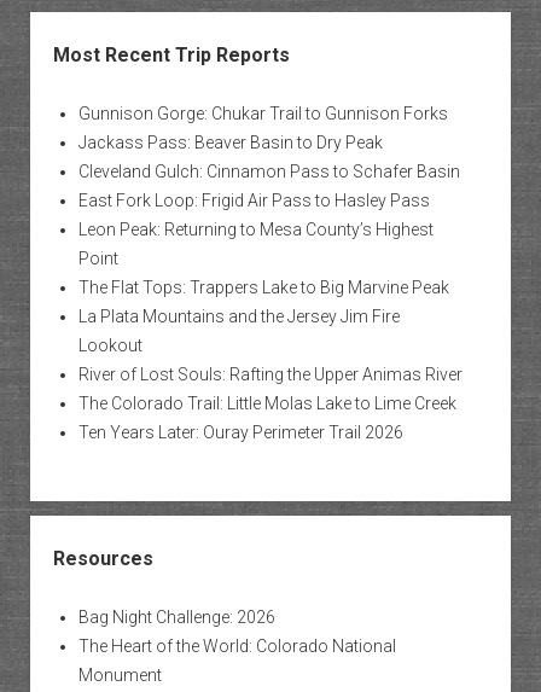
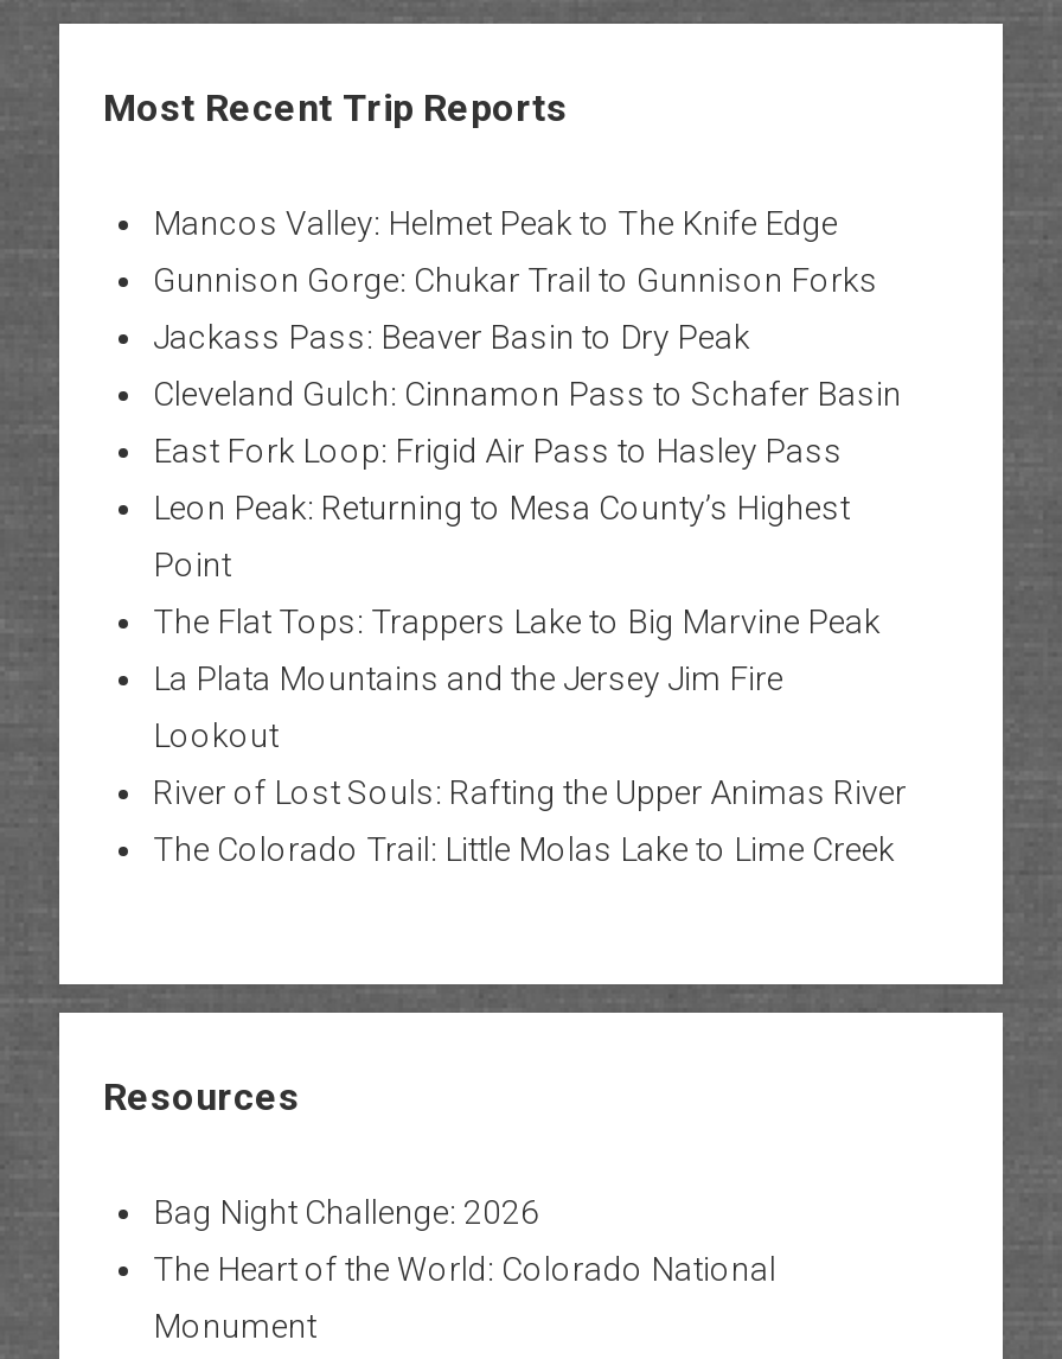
+ Mancos Valley: Helmet Peak to The Knife Edge

moved down: Gunnison Gorge: Chukar Trail to Gunnison Forks | Jackass Pass: Beaver Basin to Dry Peak | Cleveland Gulch: Cinnamon Pass to Schafer Basin | ... | River of Lost Souls: Rafting the Upper Animas River | The Colorado Trail: Little Molas Lake to Lime Creek

- Ten Years Later: Ouray Perimeter Trail 2026
